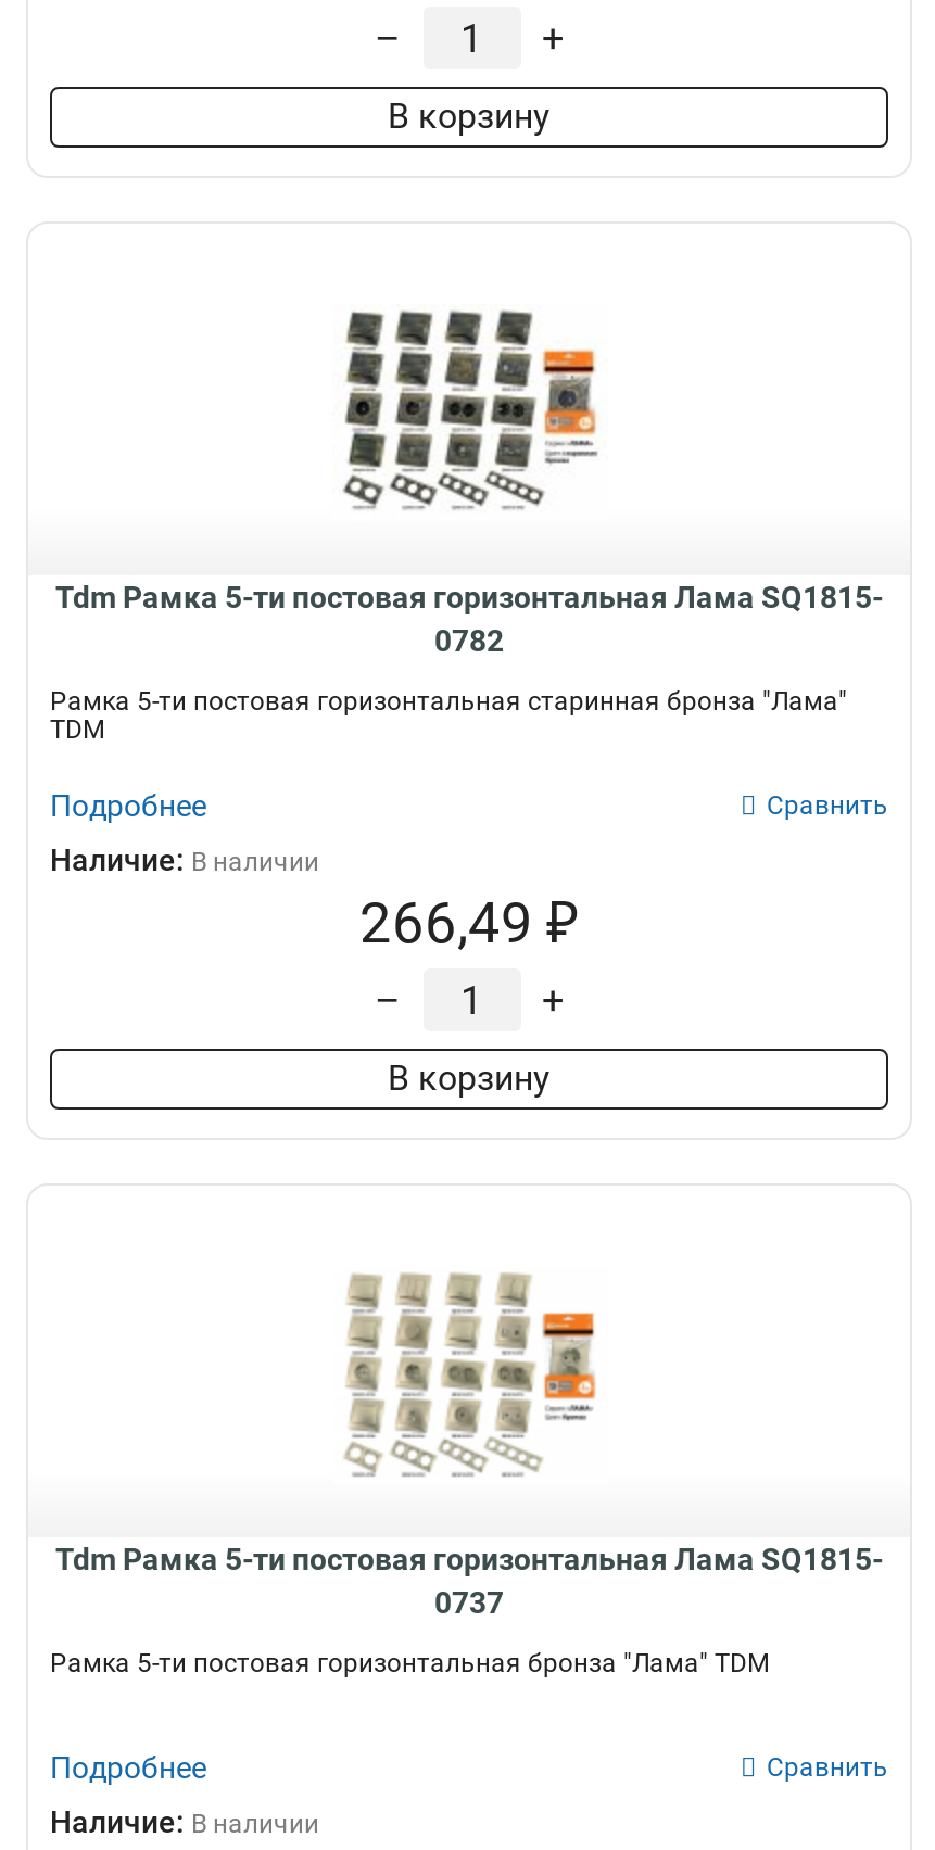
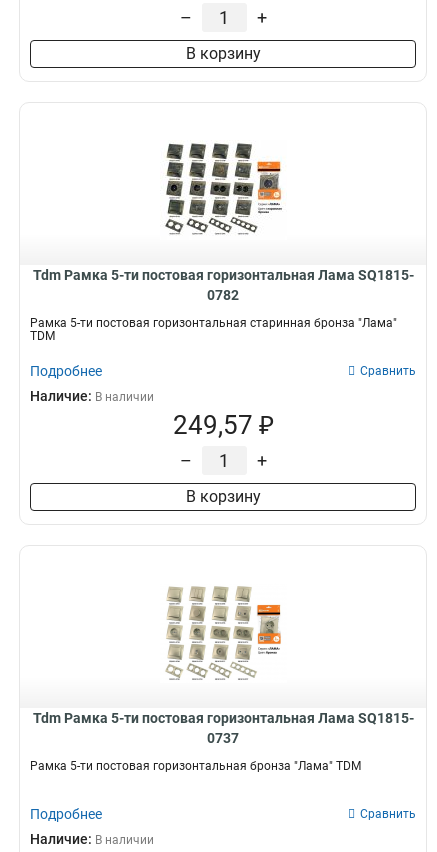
- 266,49 ₽
+ 249,57 ₽
